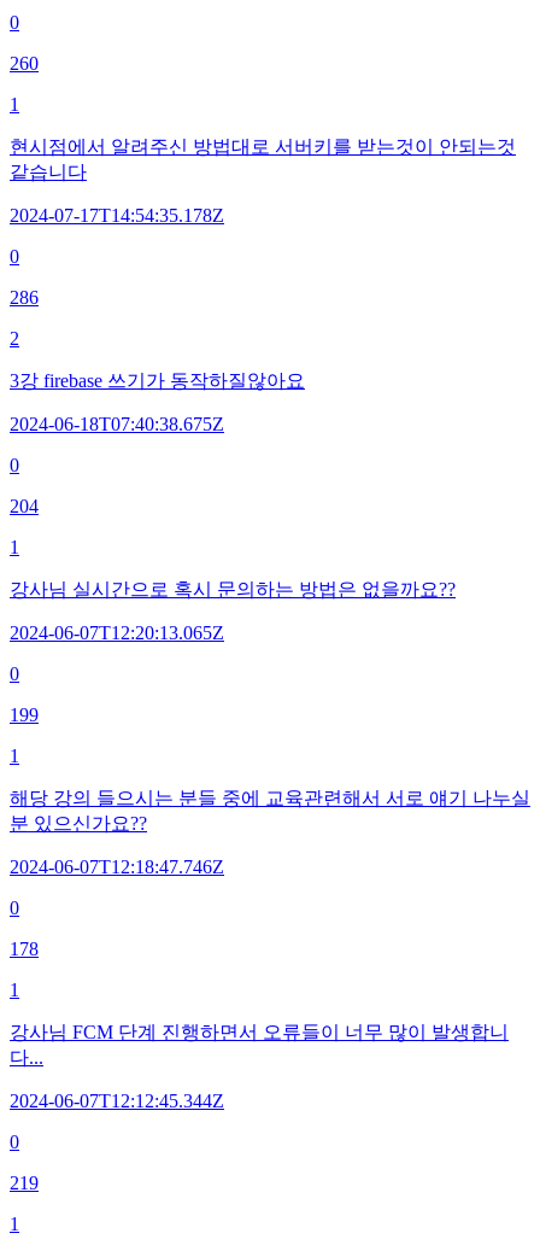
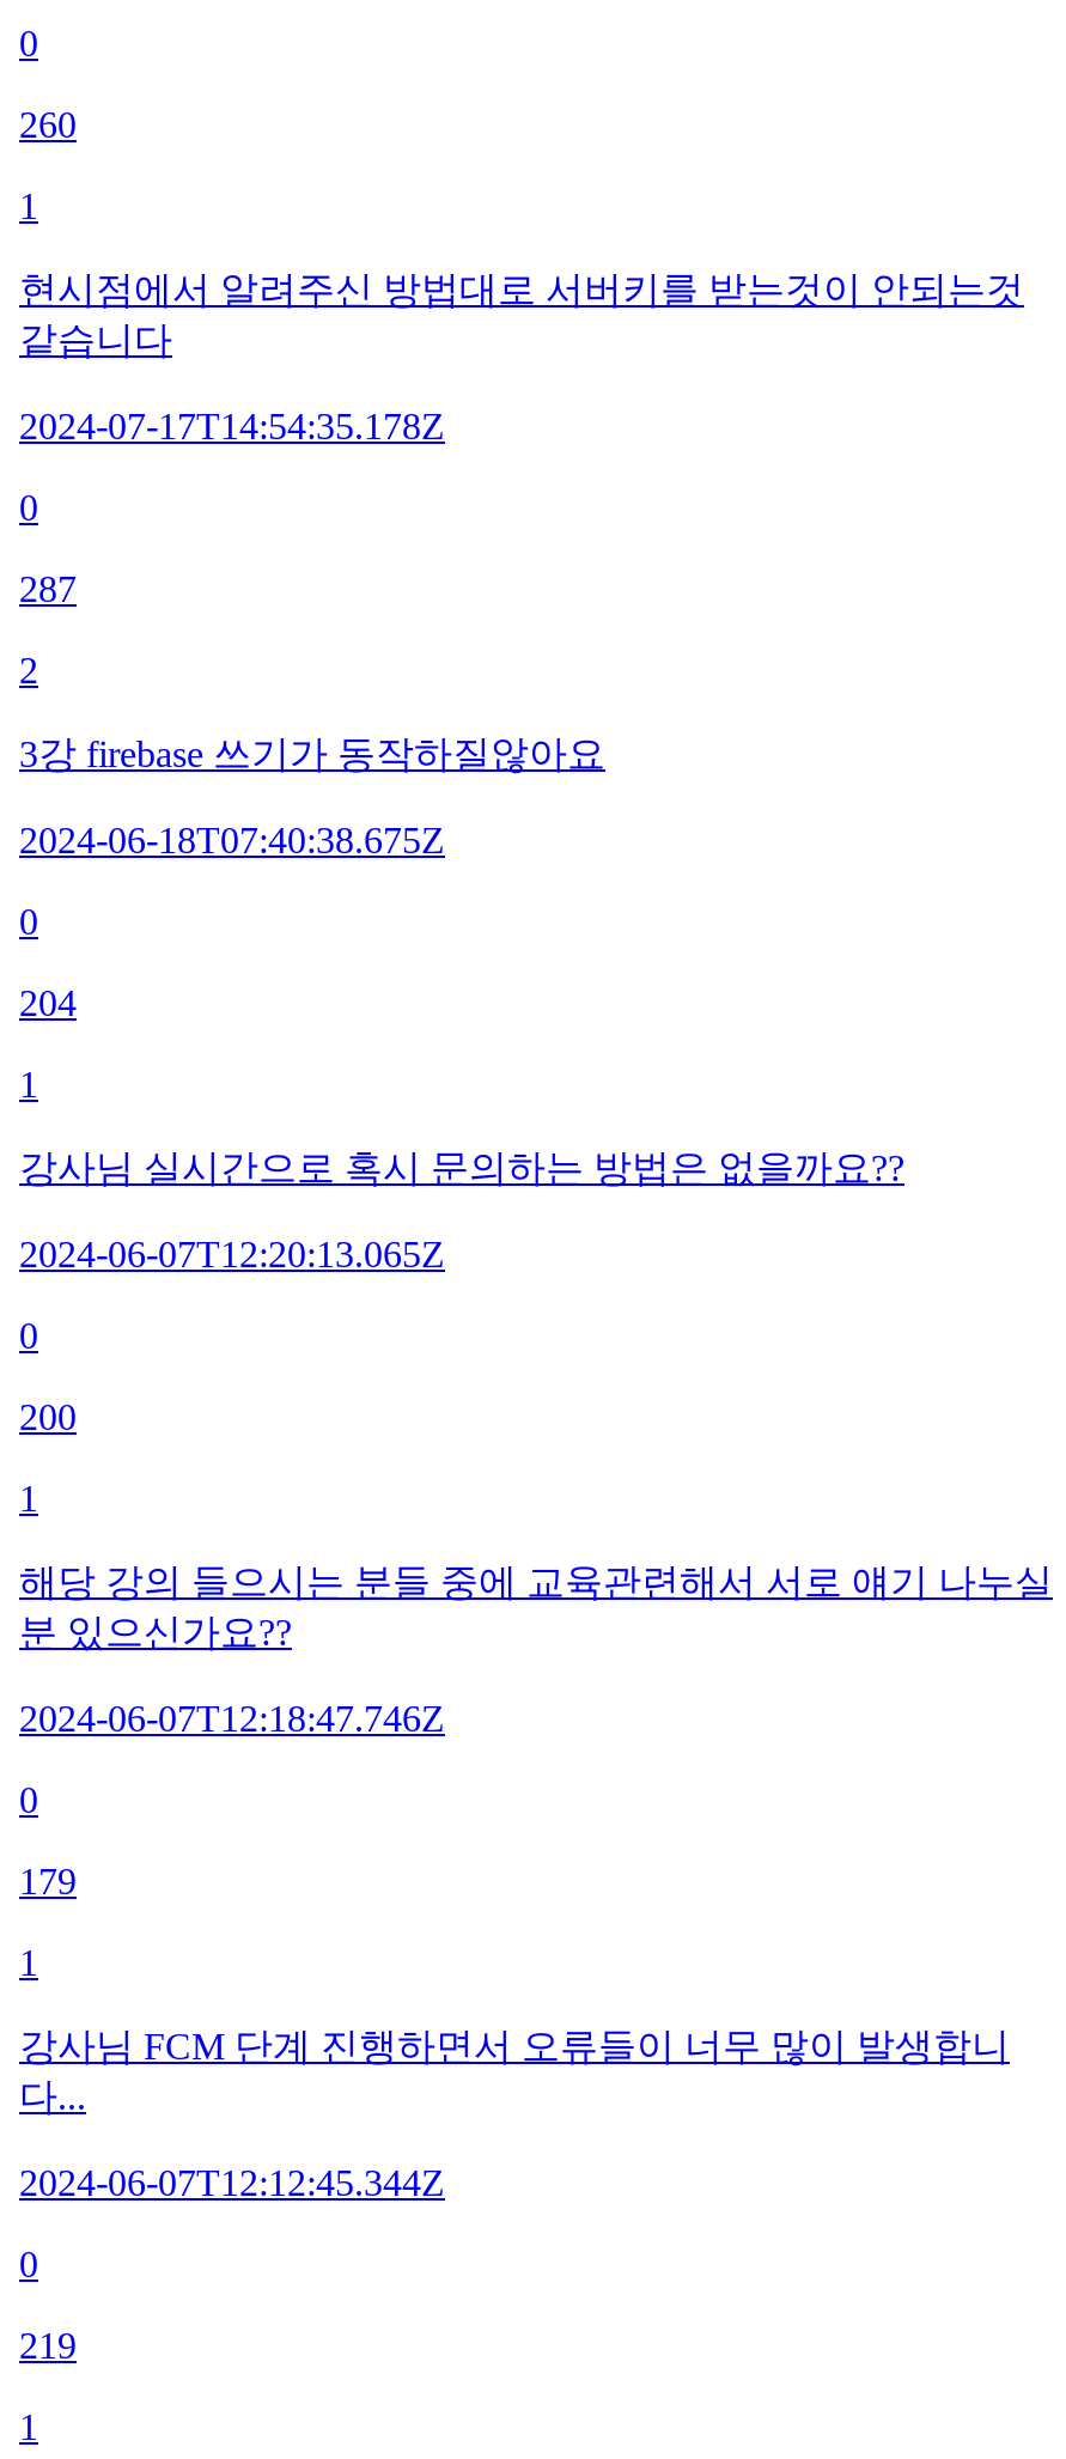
- 286
+ 287

- 199
+ 200

- 178
+ 179
